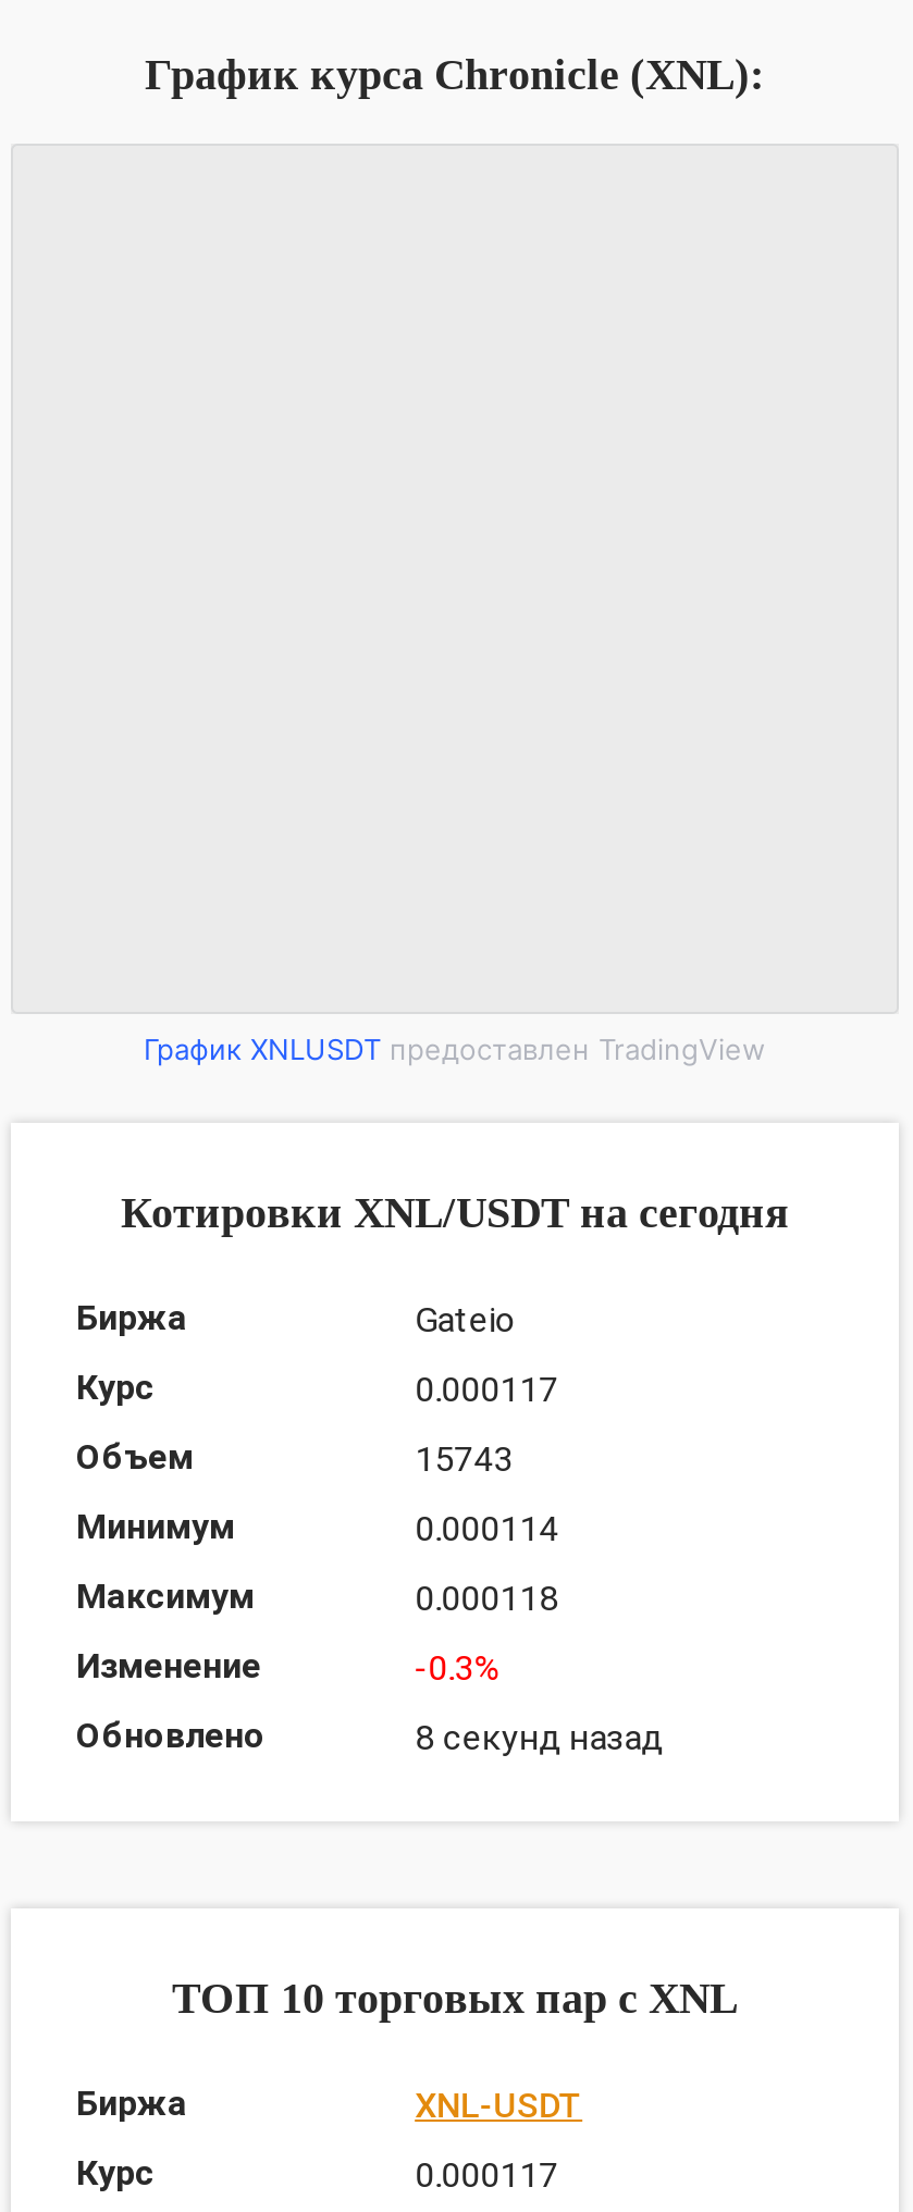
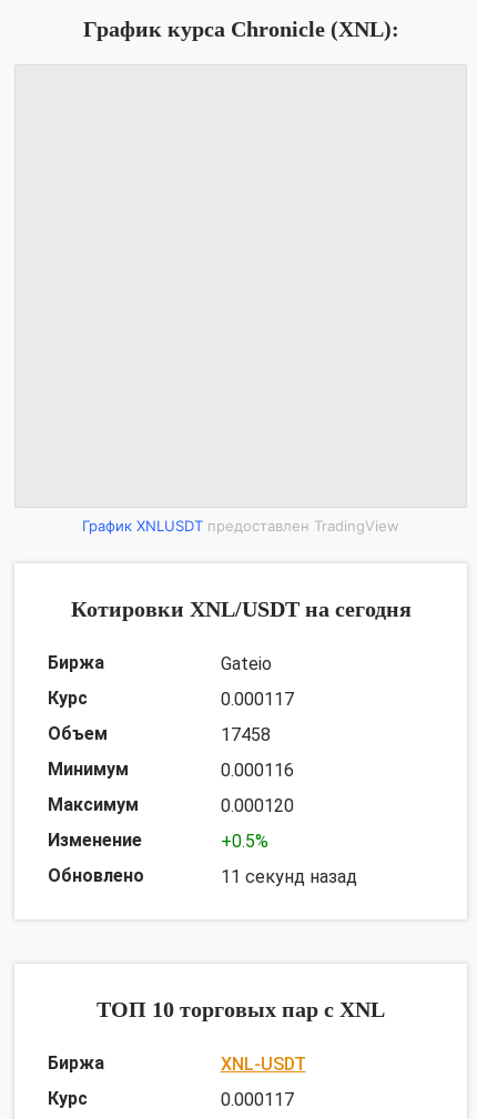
- 15743
+ 17458

- 0.000114
+ 0.000116

- 0.000118
+ 0.000120

- -0.3%
+ +0.5%

- 8 секунд назад
+ 11 секунд назад
